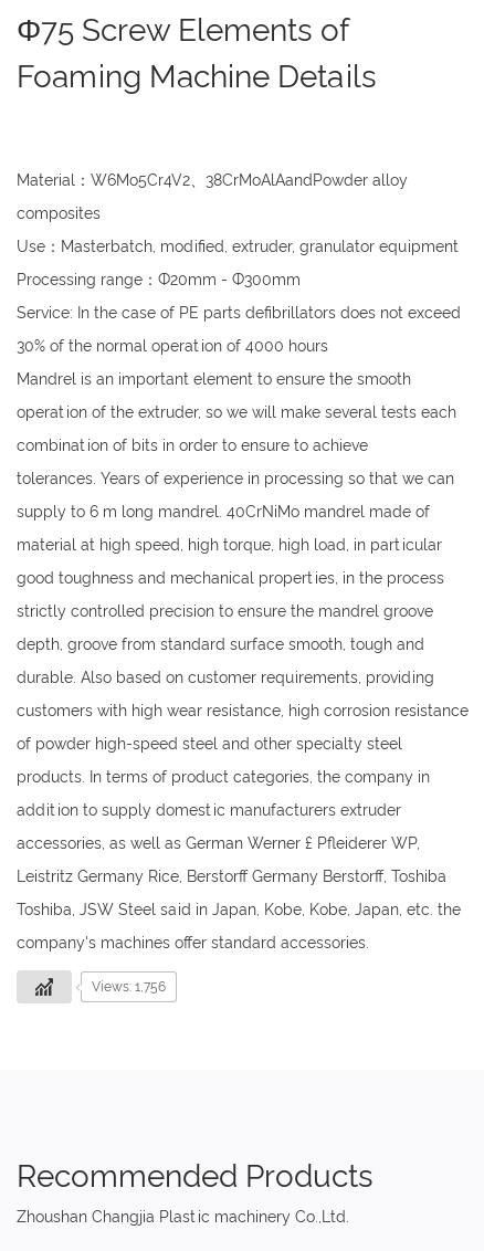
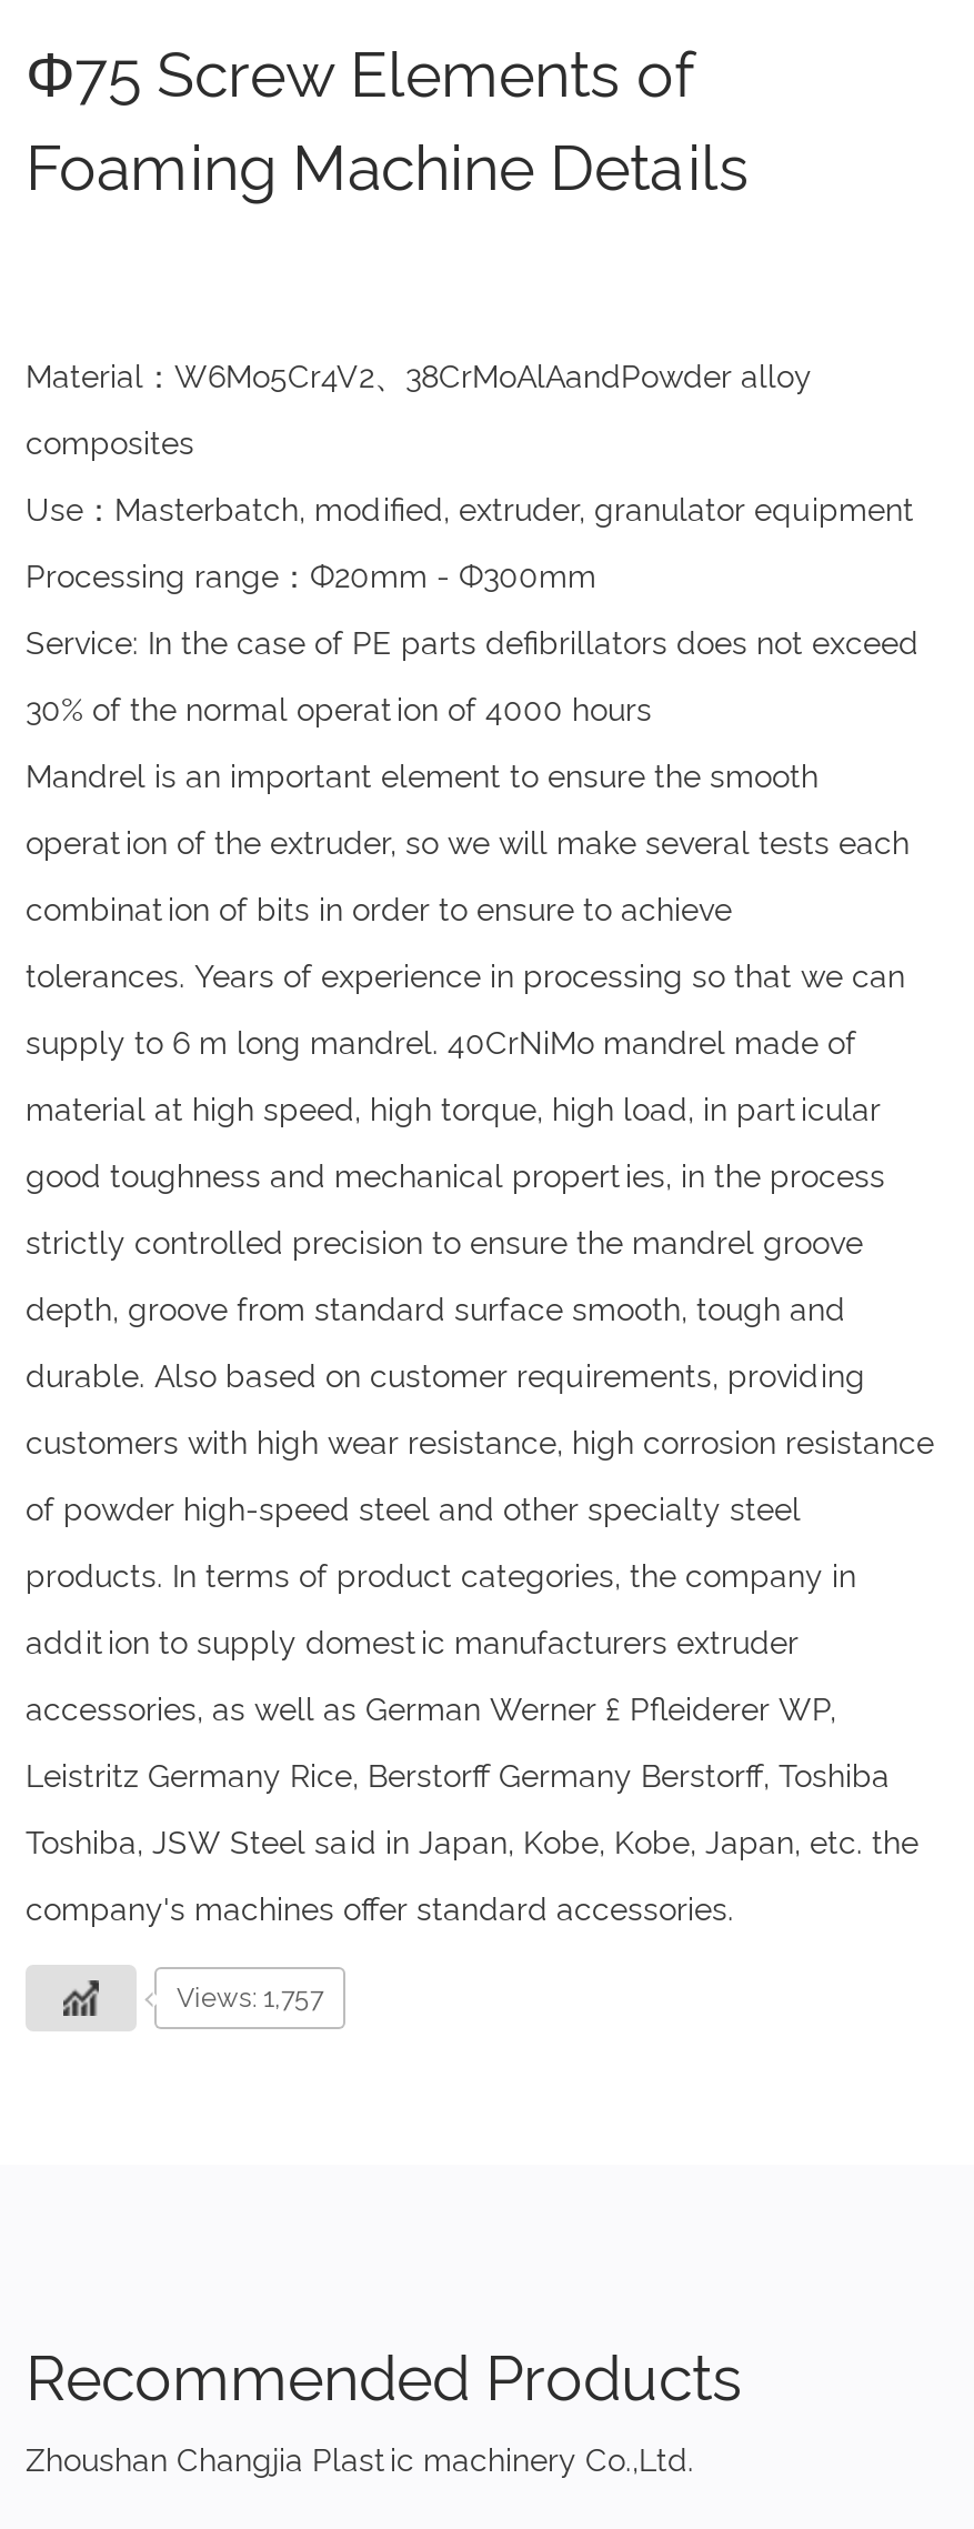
- Views: 1,756
+ Views: 1,757
